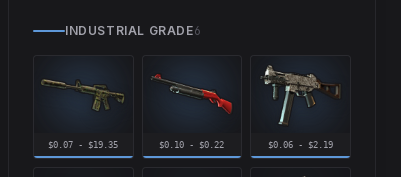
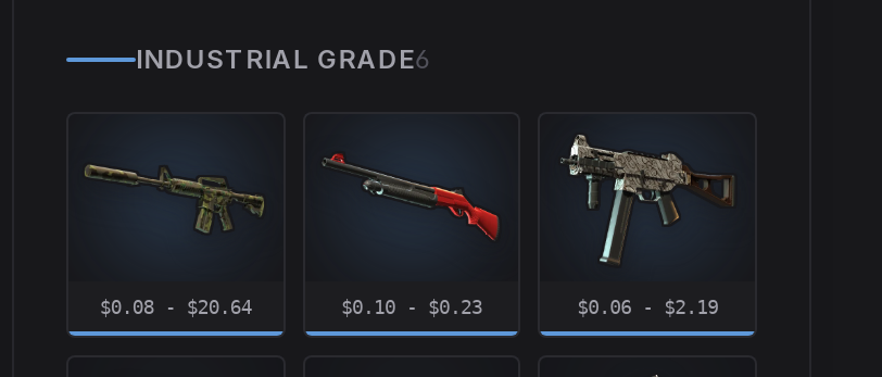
- $0.07 - $19.35
+ $0.08 - $20.64

- $0.10 - $0.22
+ $0.10 - $0.23
